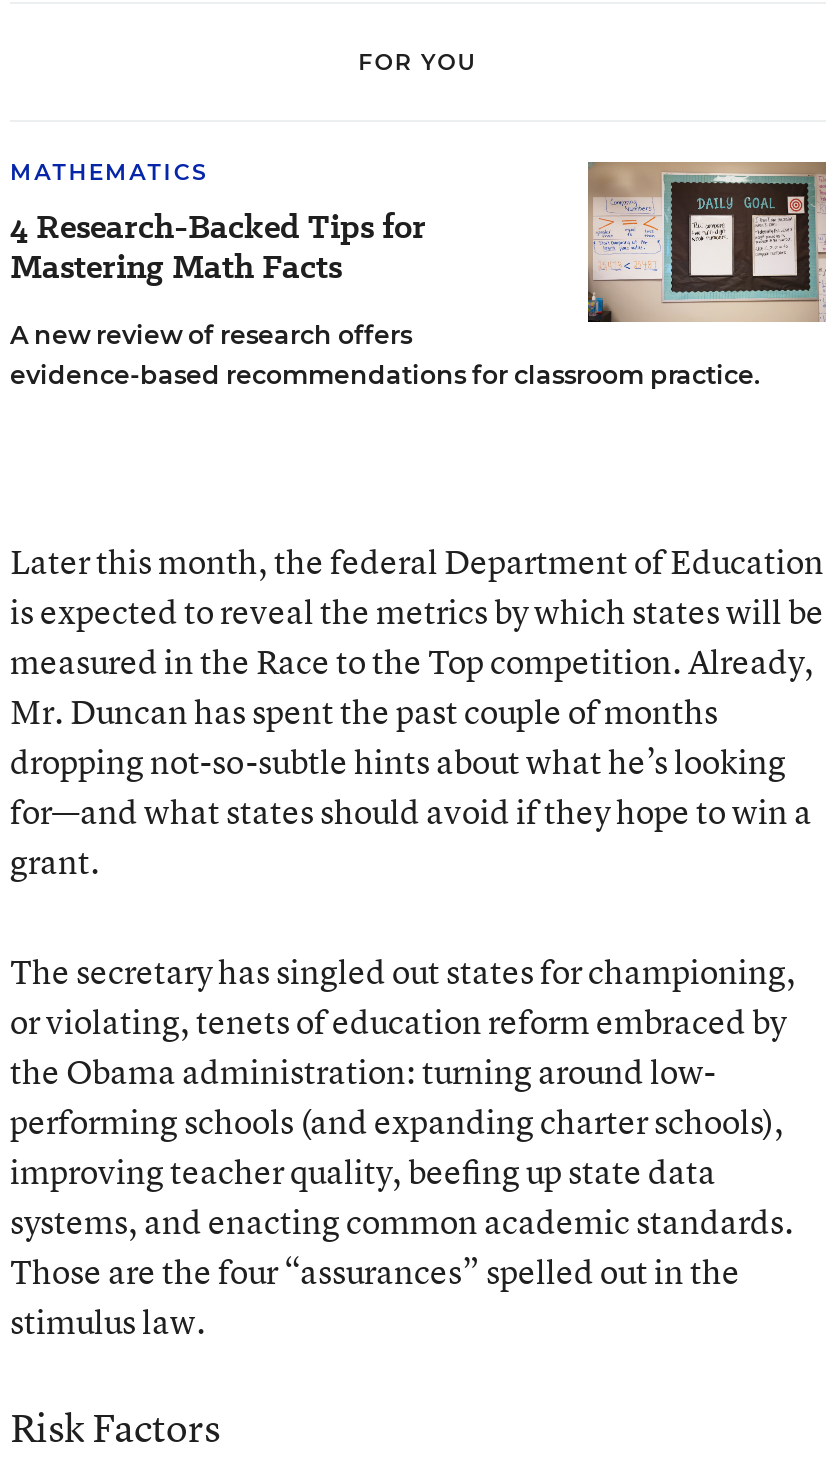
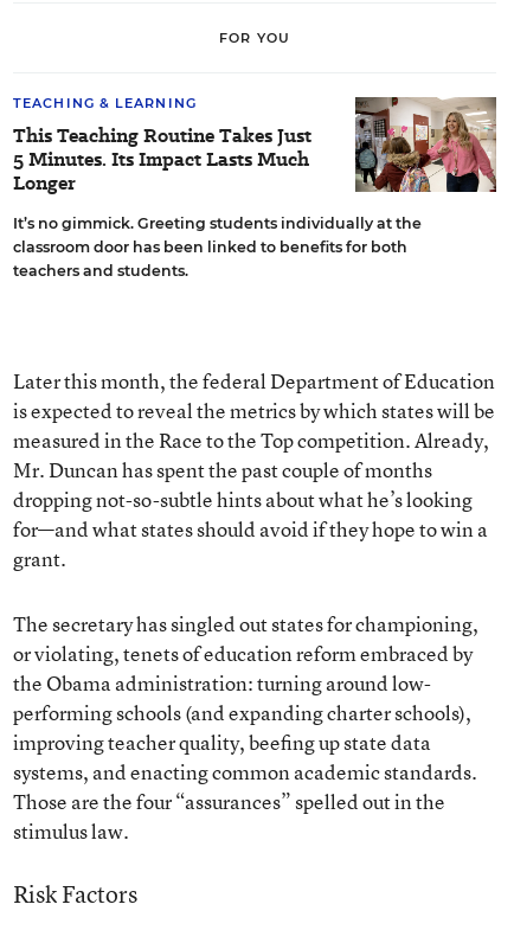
- MATHEMATICS
- 4 Research-Backed Tips for
- Mastering Math Facts
+ TEACHING & LEARNING
+ This Teaching Routine Takes Just
+ 5 Minutes. Its Impact Lasts Much
+ Longer

- [image]
- A new review of research offers
- evidence-based recommendations for classroom practice.
+ [image]
+ It’s no gimmick. Greeting students individually at the
+ classroom door has been linked to benefits for both
+ teachers and students.
